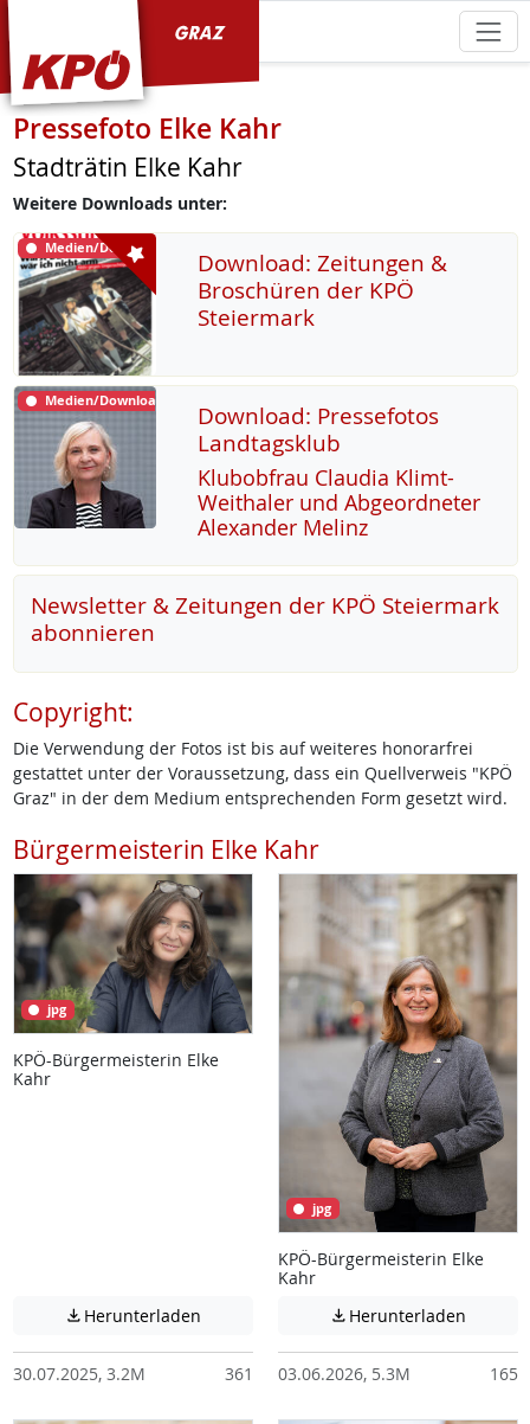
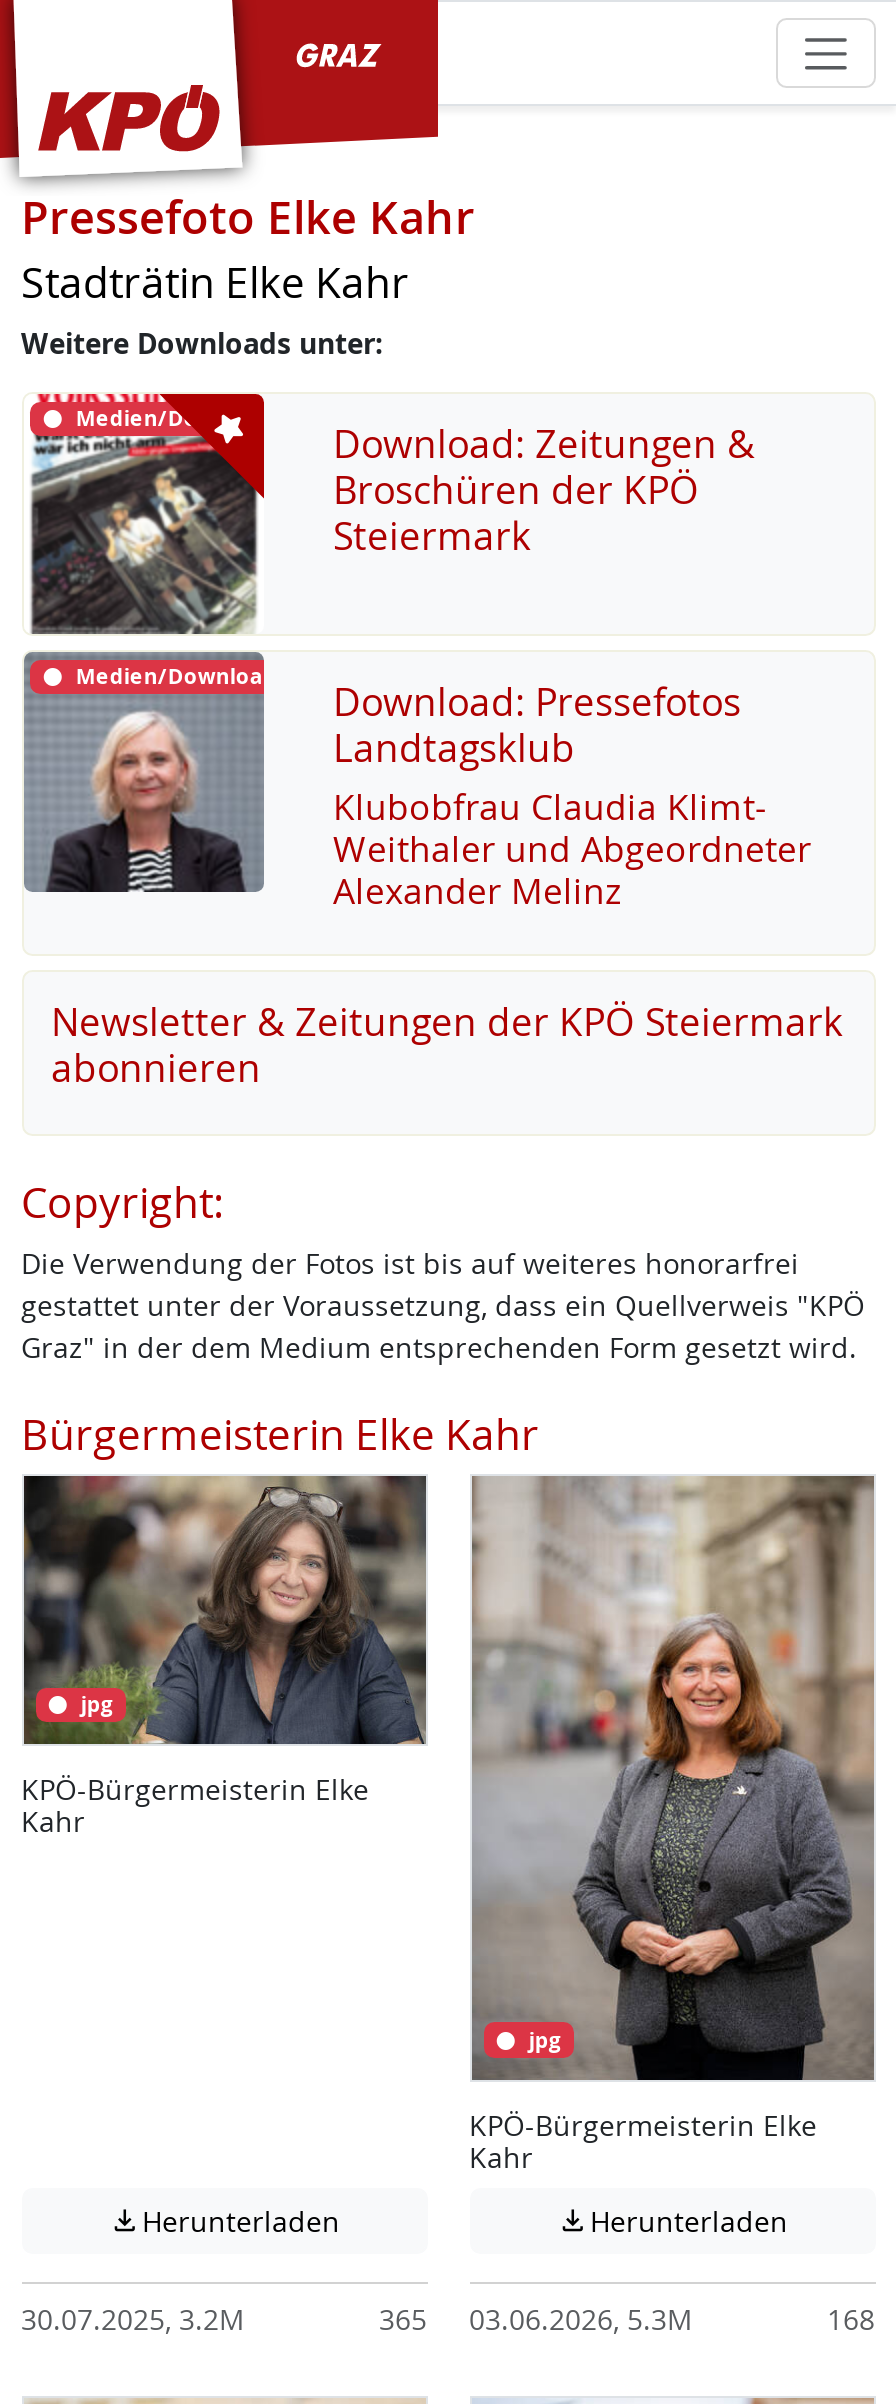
- 361 03.06.2026, 5.3M
+ 365 03.06.2026, 5.3M

- 165
+ 168
